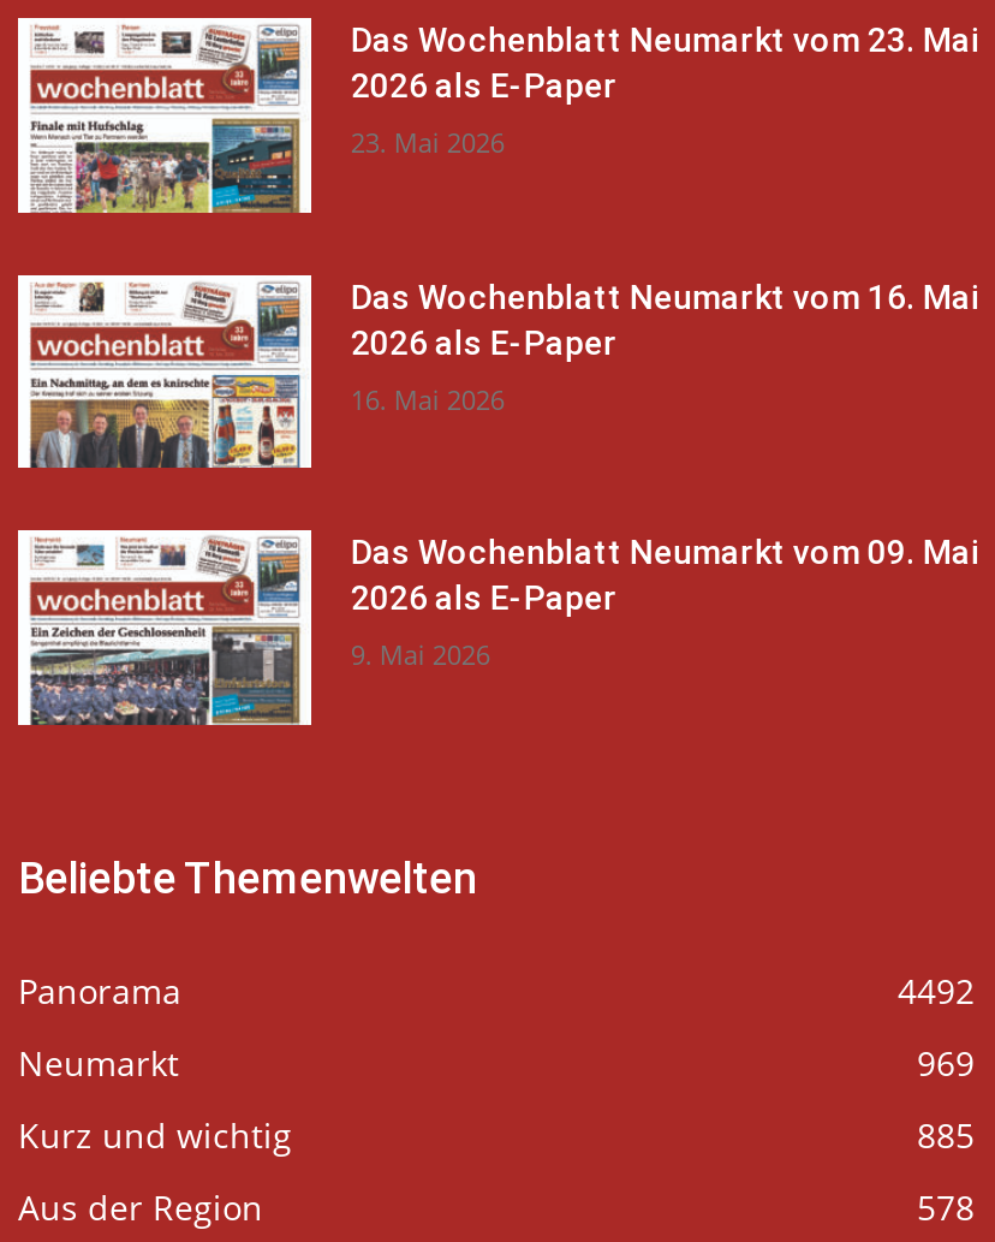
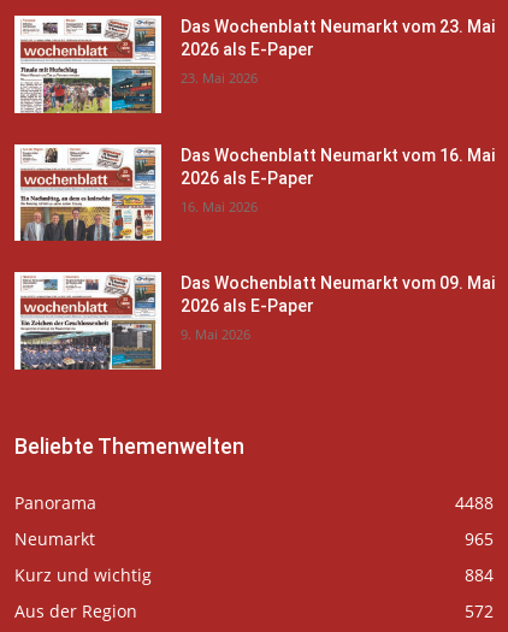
- 4492
+ 4488

- 969
+ 965

- 885
+ 884

- 578
+ 572
